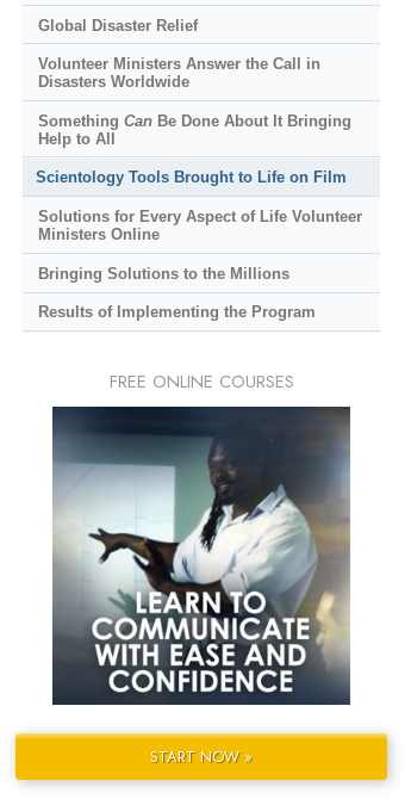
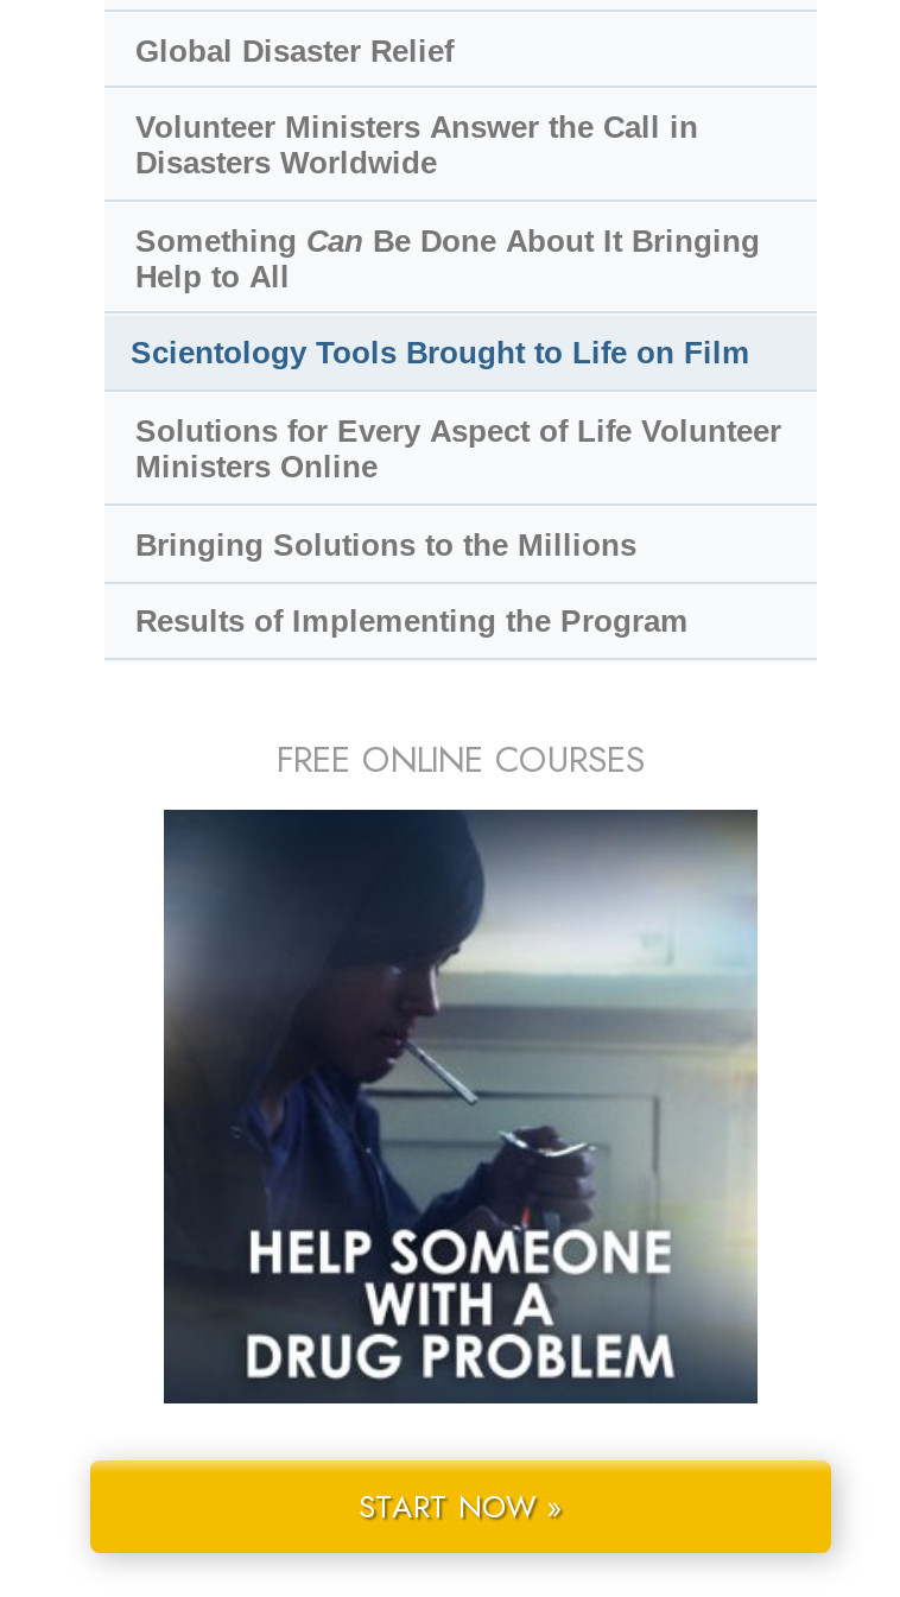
- [image]
+ [image]
